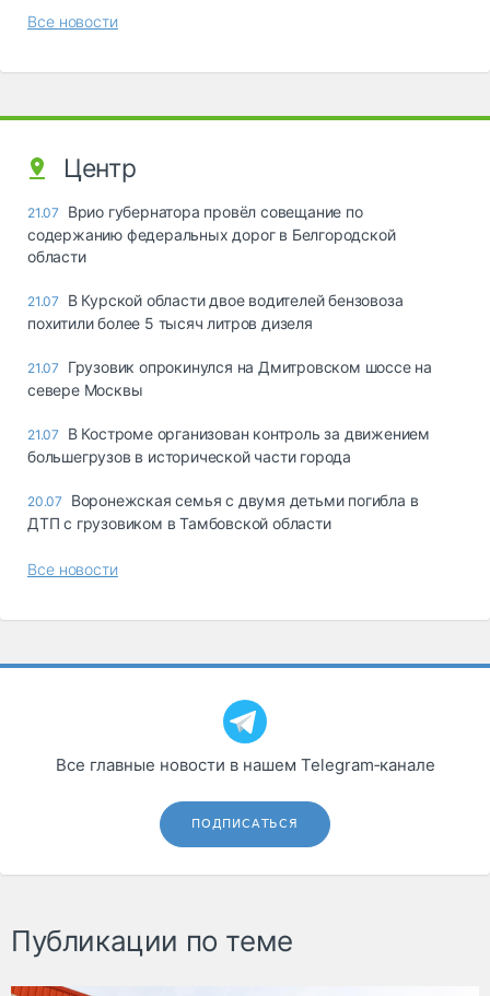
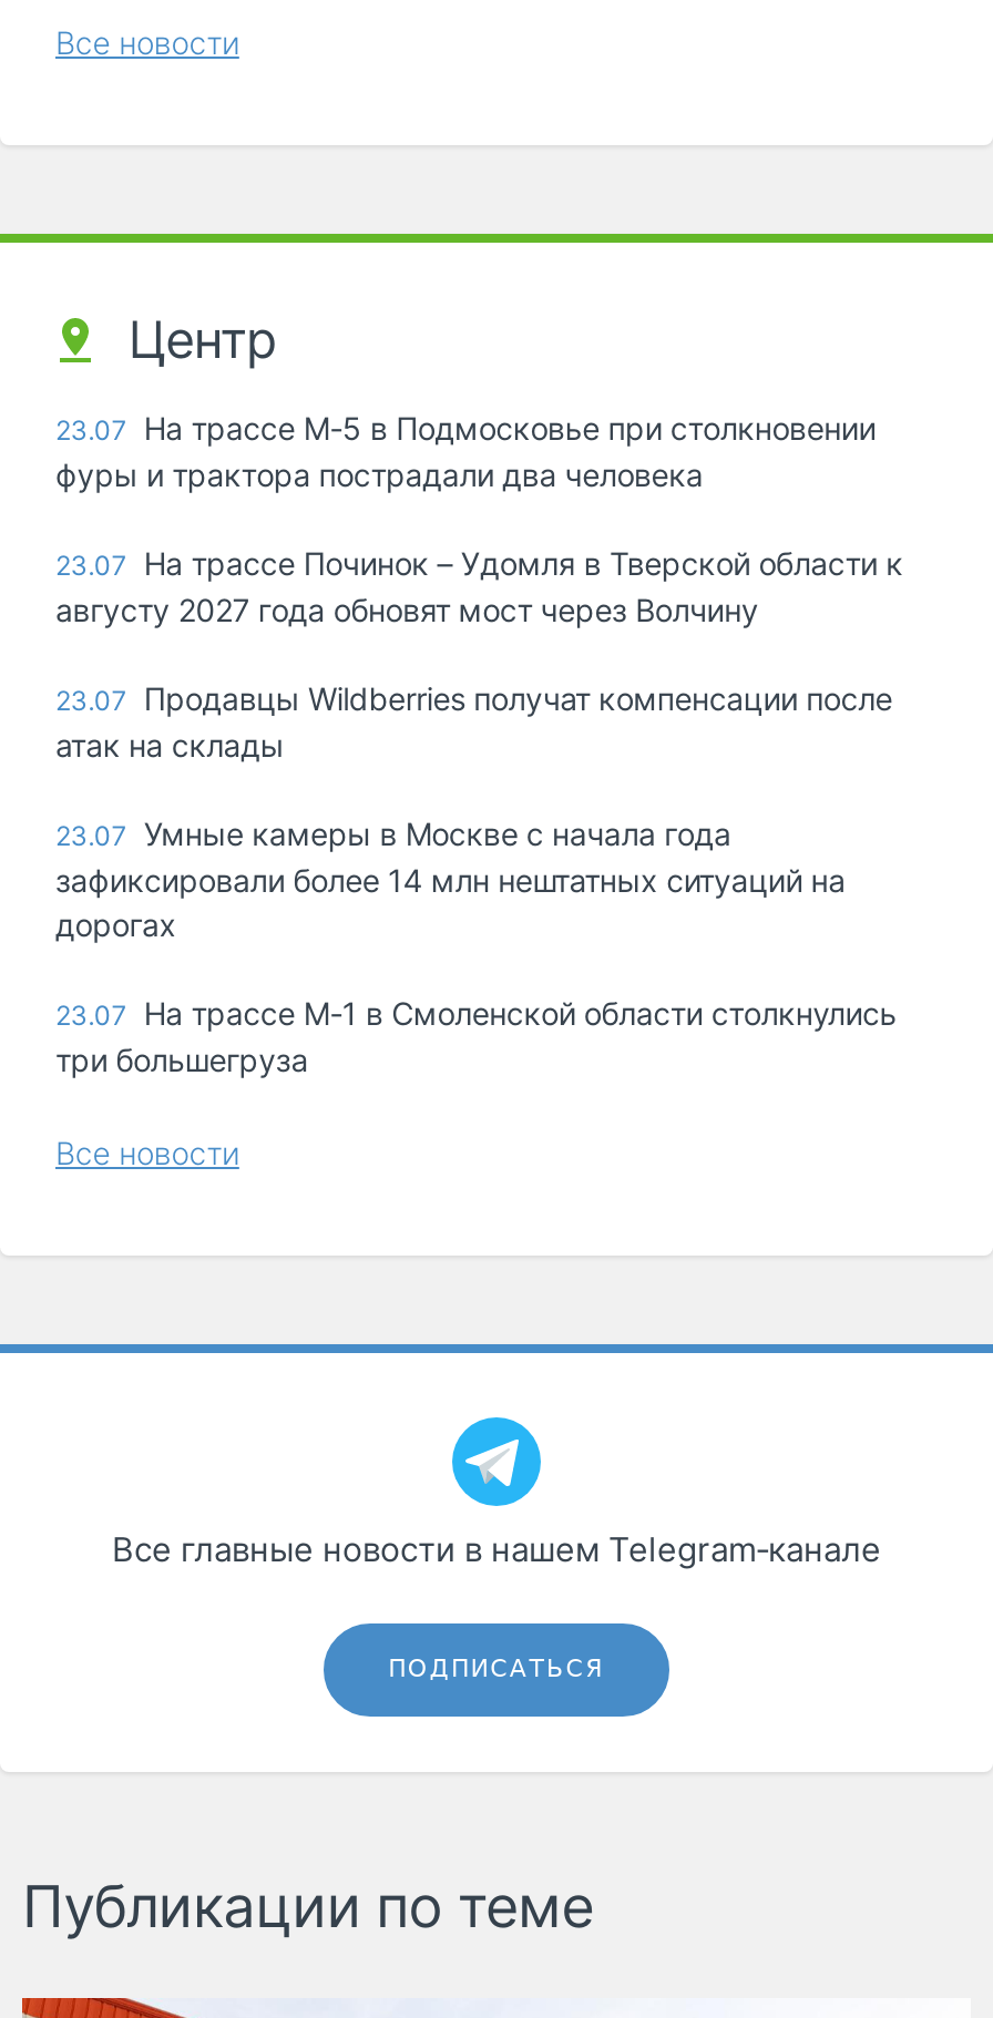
- 21.07 Врио губернатора провёл совещание по
- содержанию федеральных дорог в Белгородской
- области
+ 23.07 На трассе М-5 в Подмосковье при столкновении
+ фуры и трактора пострадали два человека

- 21.07 В Курской области двое водителей бензовоза
- похитили более 5 тысяч литров дизеля
+ 23.07 На трассе Починок – Удомля в Тверской области к
+ августу 2027 года обновят мост через Волчину

- 21.07 Грузовик опрокинулся на Дмитровском шоссе на
- севере Москвы
+ 23.07 Продавцы Wildberries получат компенсации после
+ атак на склады

- 21.07 В Костроме организован контроль за движением
- большегрузов в исторической части города
+ 23.07 Умные камеры в Москве с начала года
+ зафиксировали более 14 млн нештатных ситуаций на
+ дорогах

- 20.07 Воронежская семья с двумя детьми погибла в
- ДТП с грузовиком в Тамбовской области
+ 23.07 На трассе М-1 в Смоленской области столкнулись
+ три большегруза
